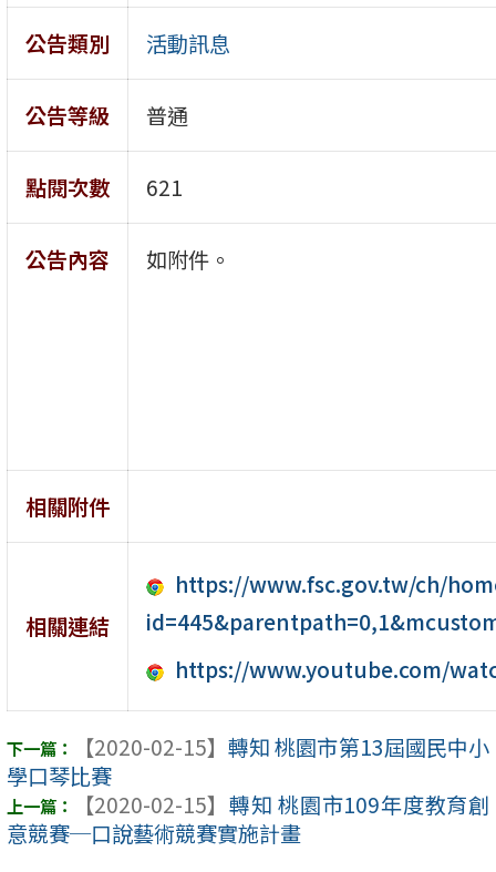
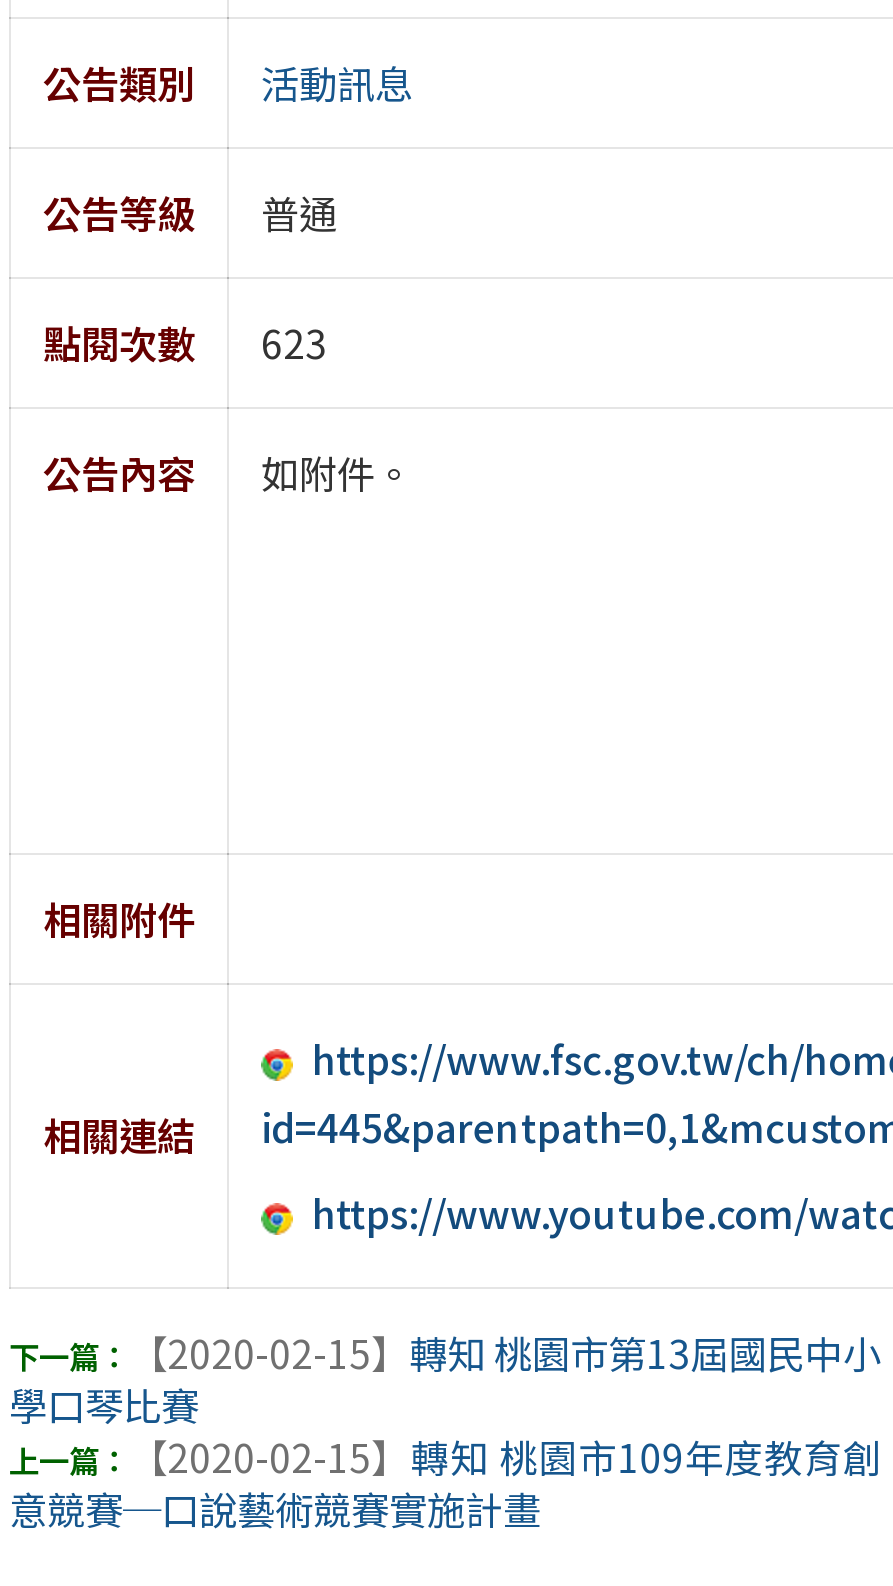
- 點閱次數 621
+ 點閱次數 623
